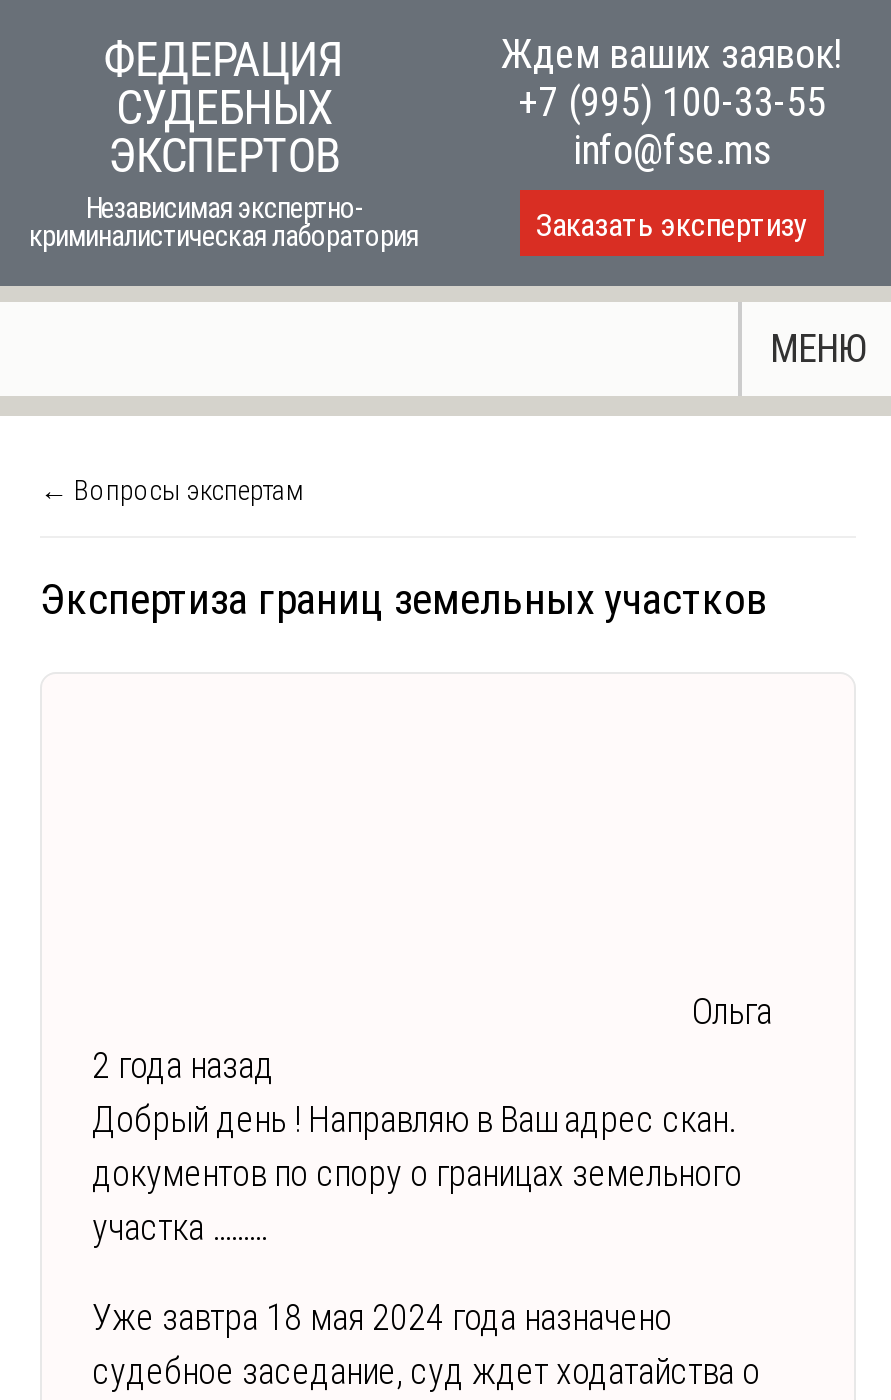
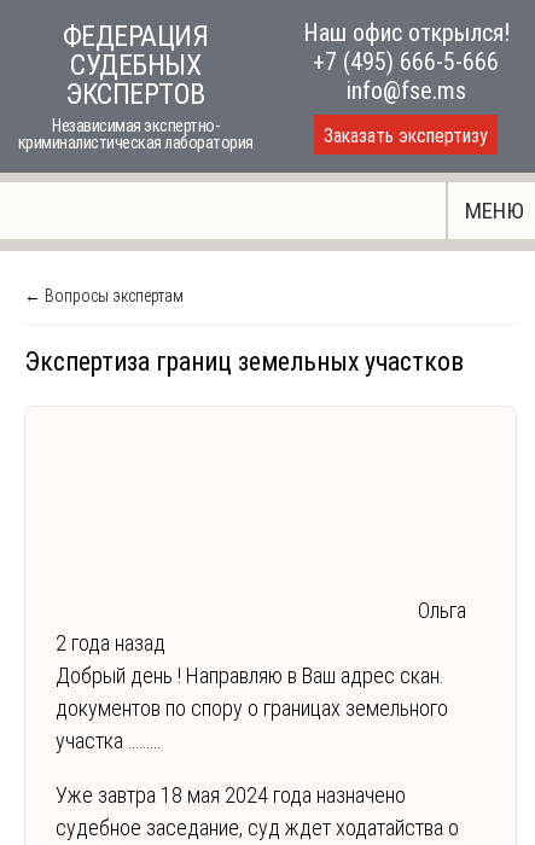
- Ждем ваших заявок!
- +7 (995) 100-33-55
+ Наш офис открылся!
+ +7 (495) 666-5-666
